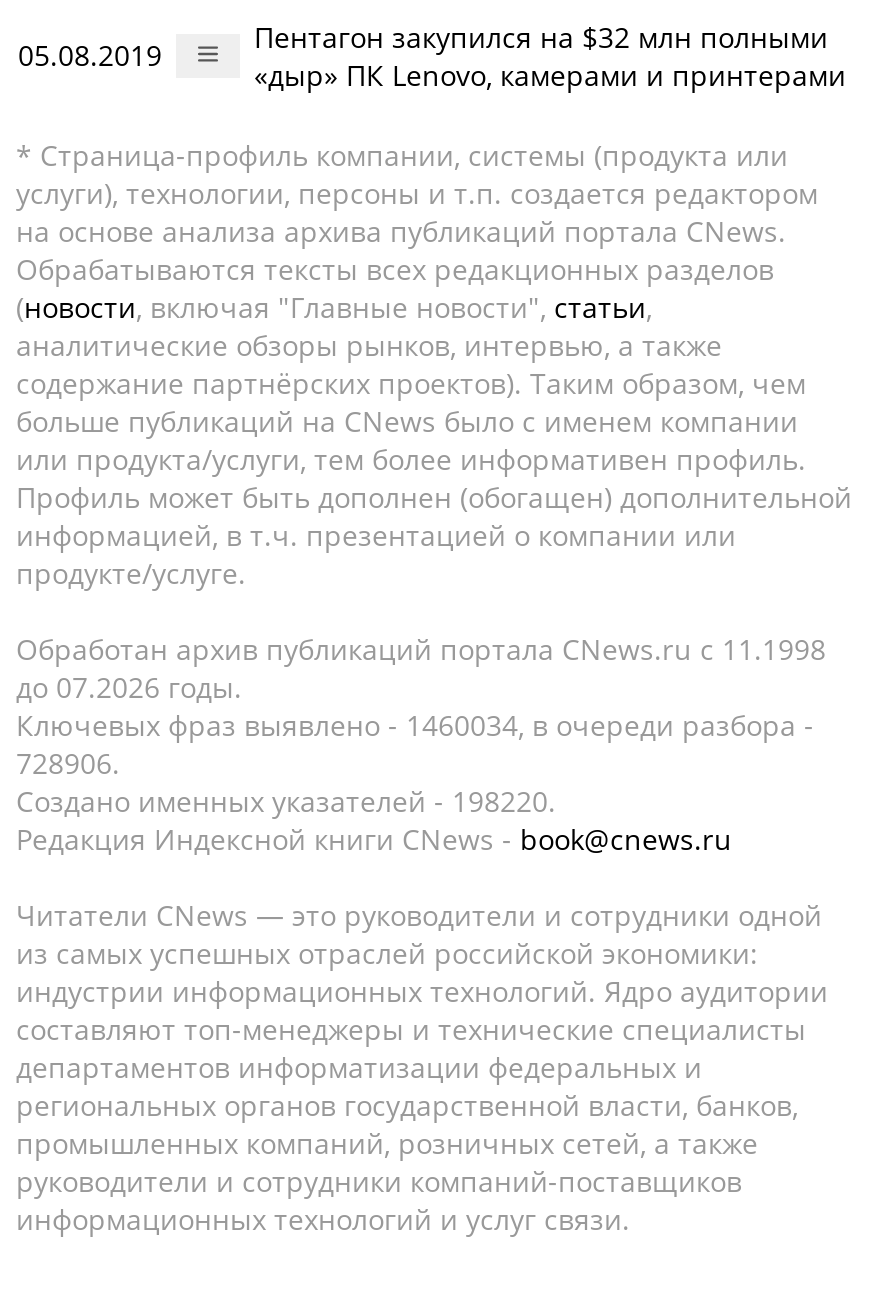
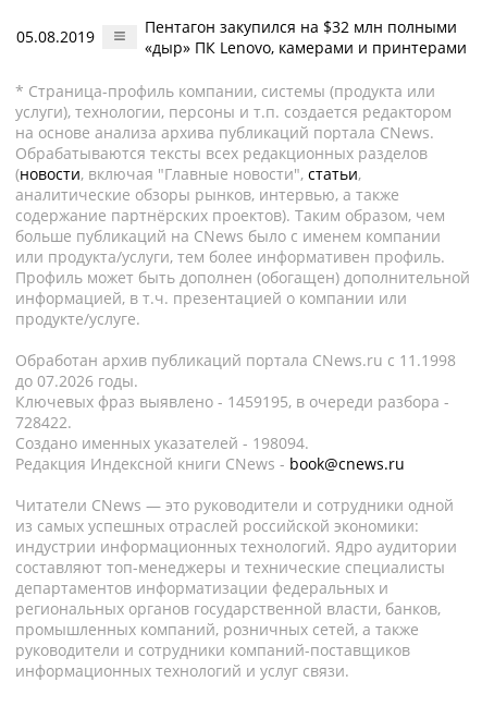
- Ключевых фраз выявлено - 1460034, в очереди разбора -
+ Ключевых фраз выявлено - 1459195, в очереди разбора -

- 728906.
+ 728422.

- Создано именных указателей - 198220.
+ Создано именных указателей - 198094.
